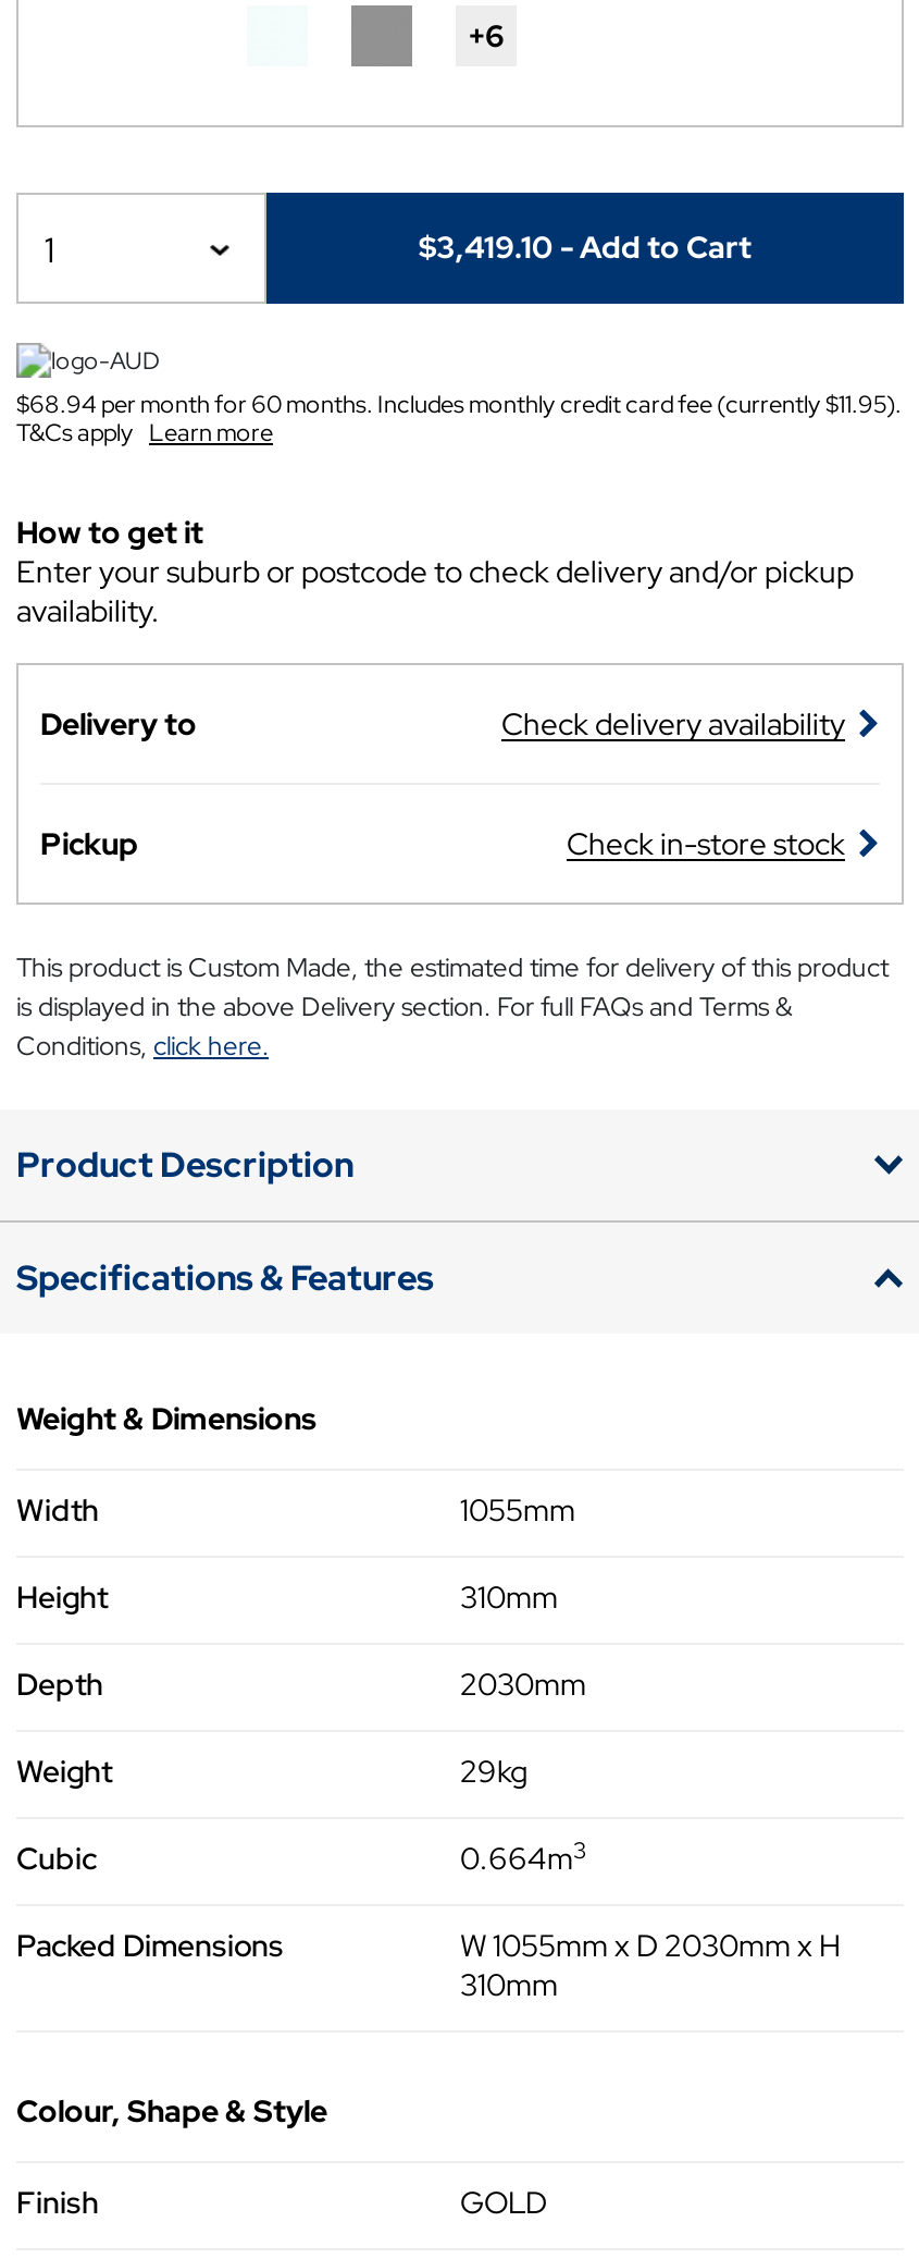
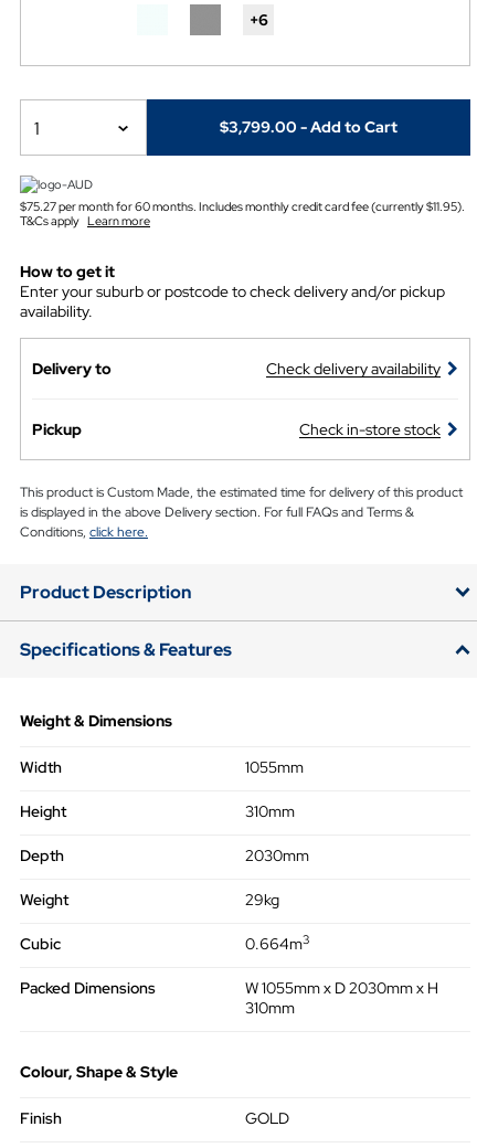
- $3,419.10 - Add to Cart
+ $3,799.00 - Add to Cart

- $68.94 per month for 60 months. Includes monthly credit card fee (currently $11.95).
+ $75.27 per month for 60 months. Includes monthly credit card fee (currently $11.95).
